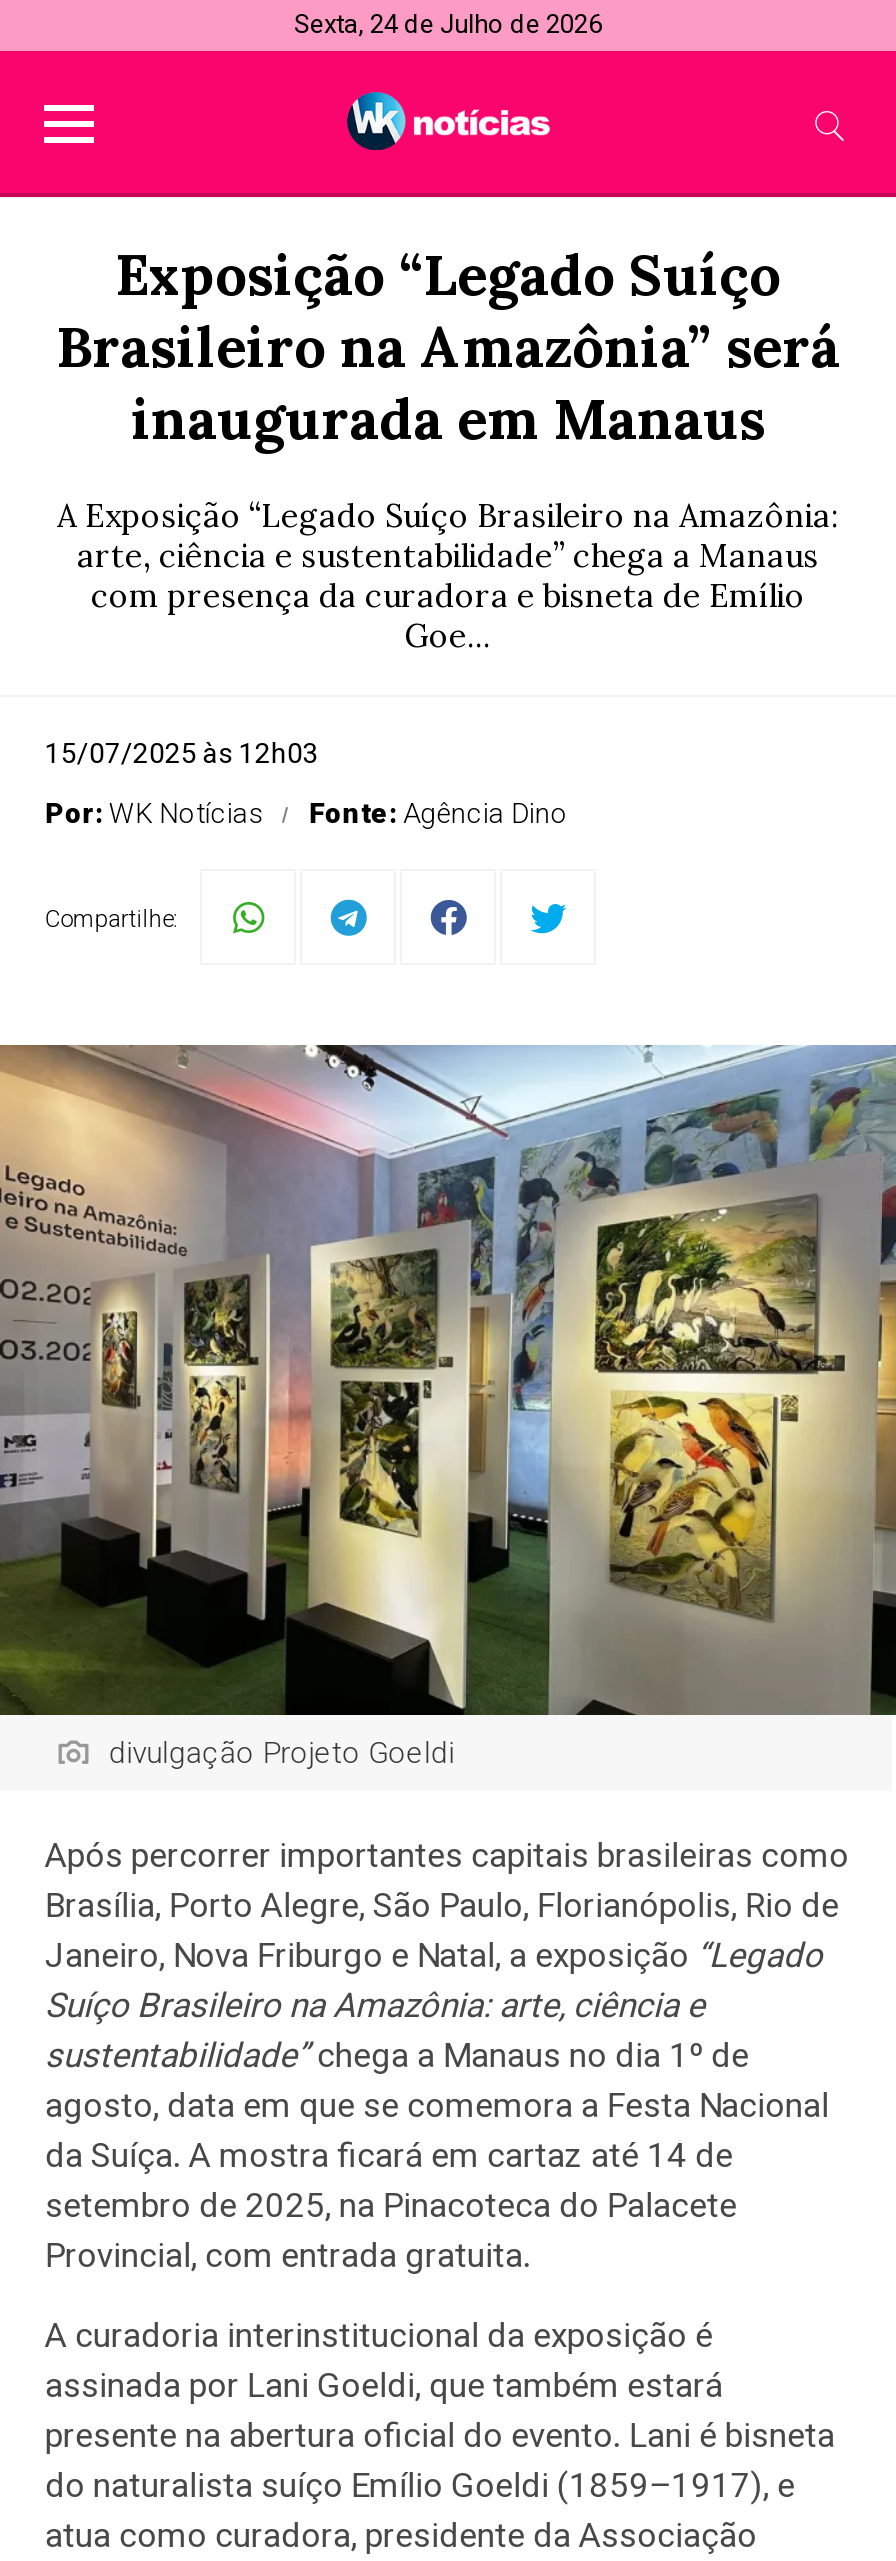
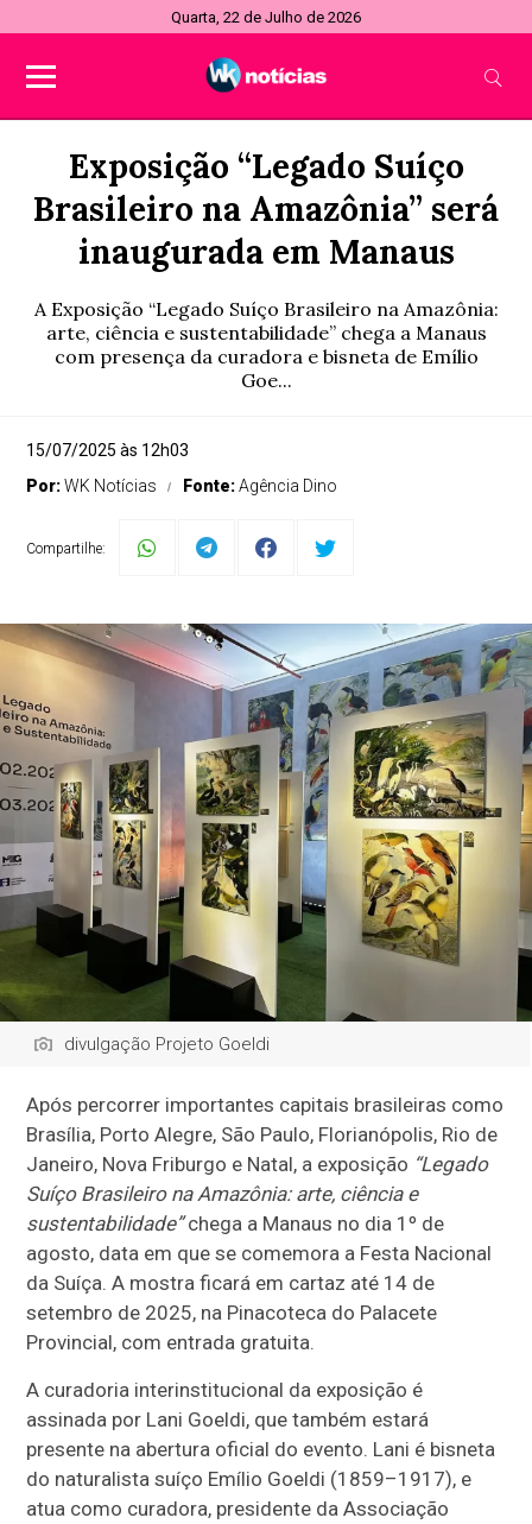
- Sexta, 24 de Julho de 2026
+ Quarta, 22 de Julho de 2026
